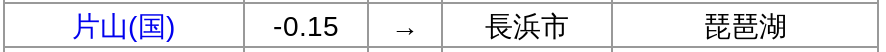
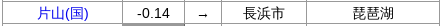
- -0.15
+ -0.14
